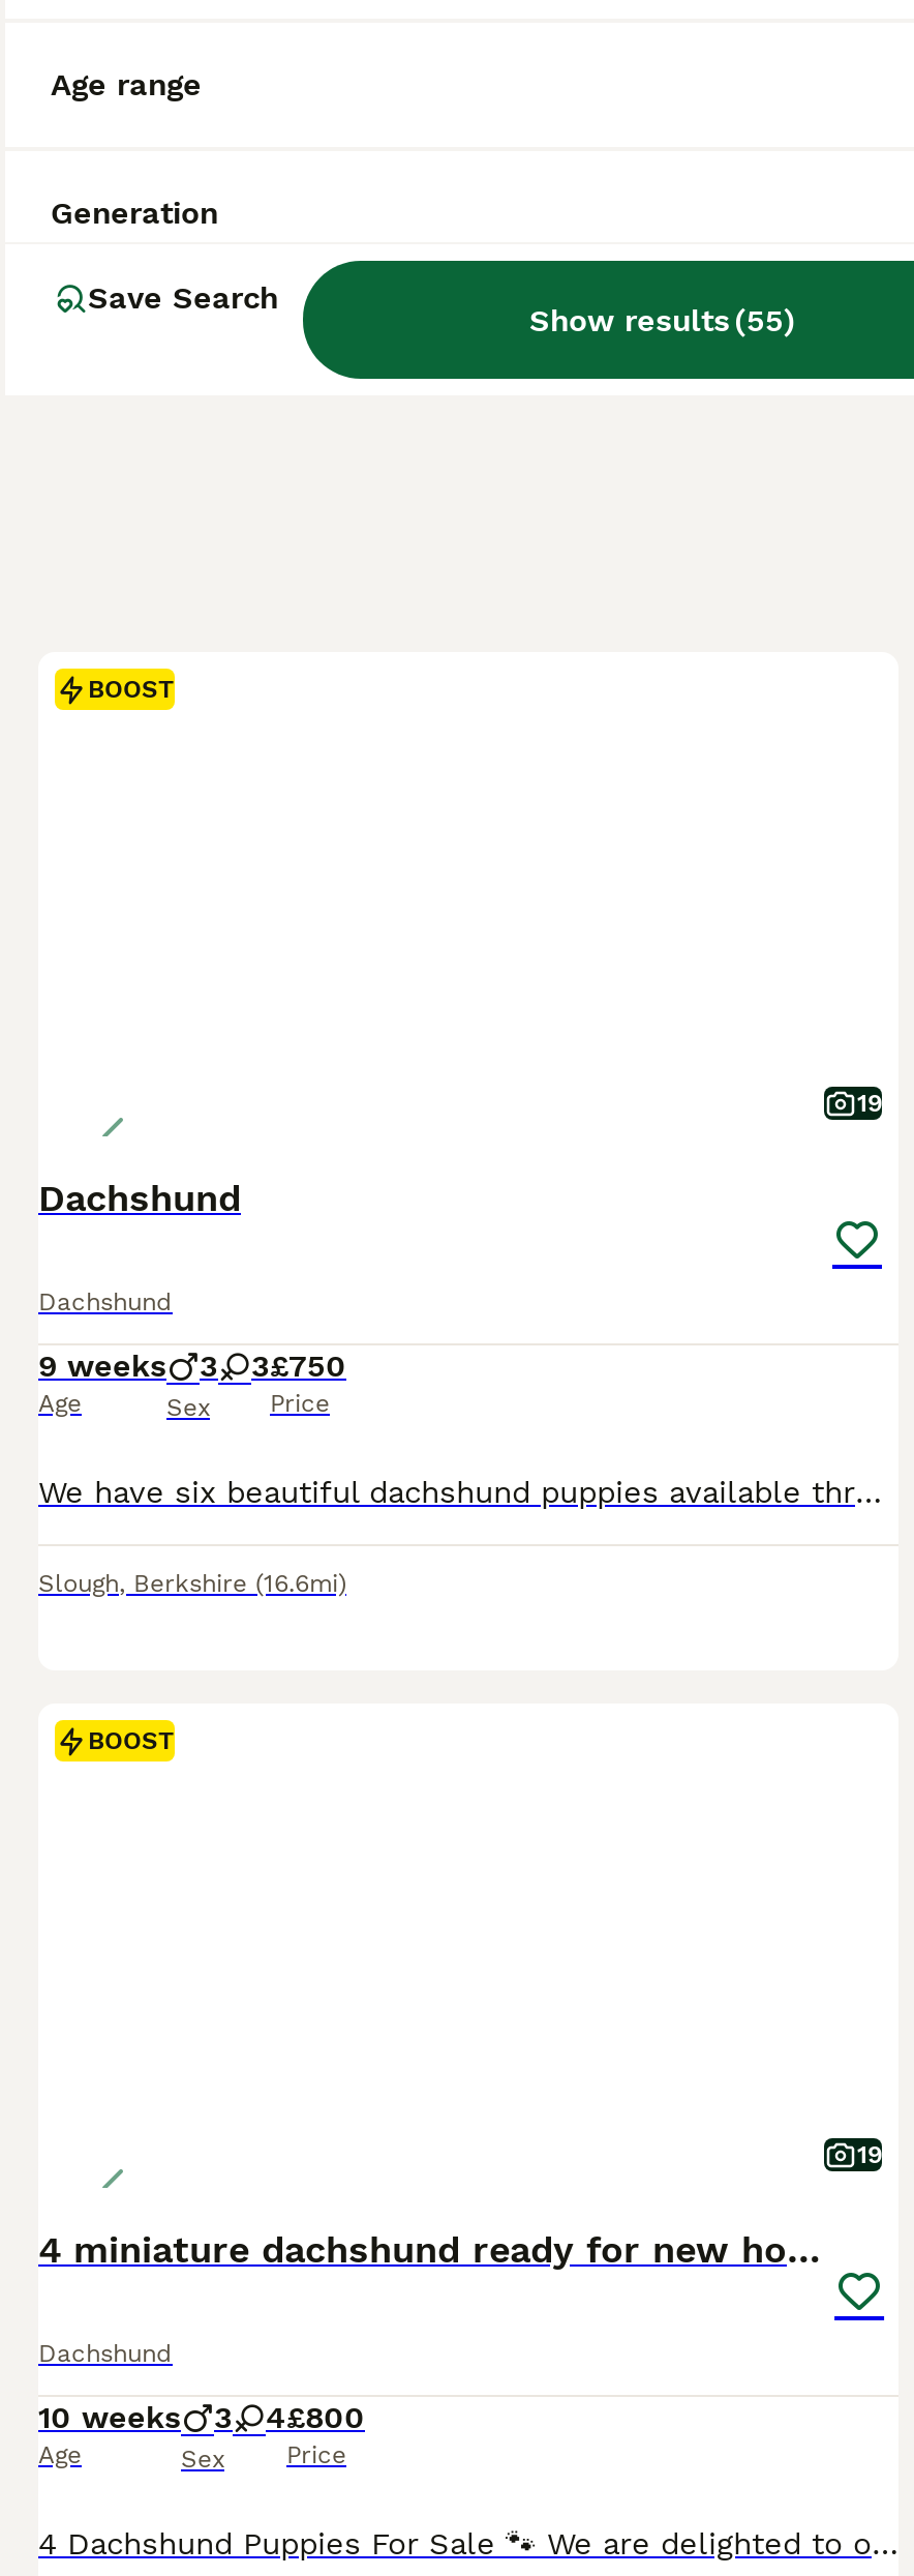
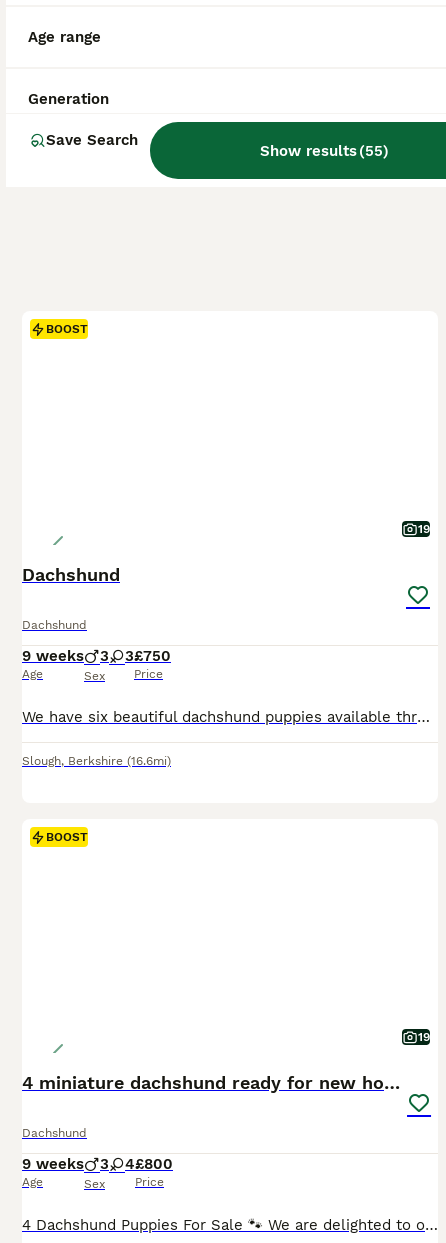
- 10 weeks 3 4 £800
+ 9 weeks 3 4 £800
